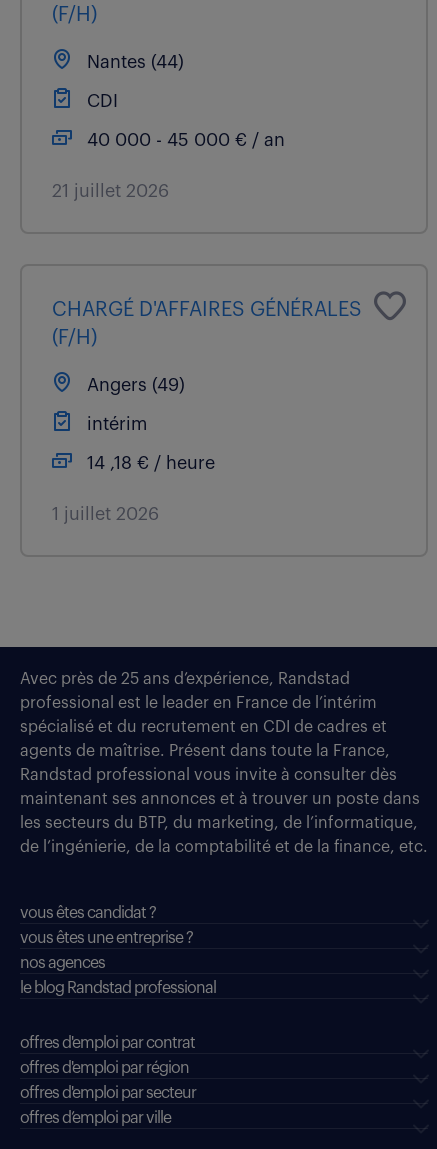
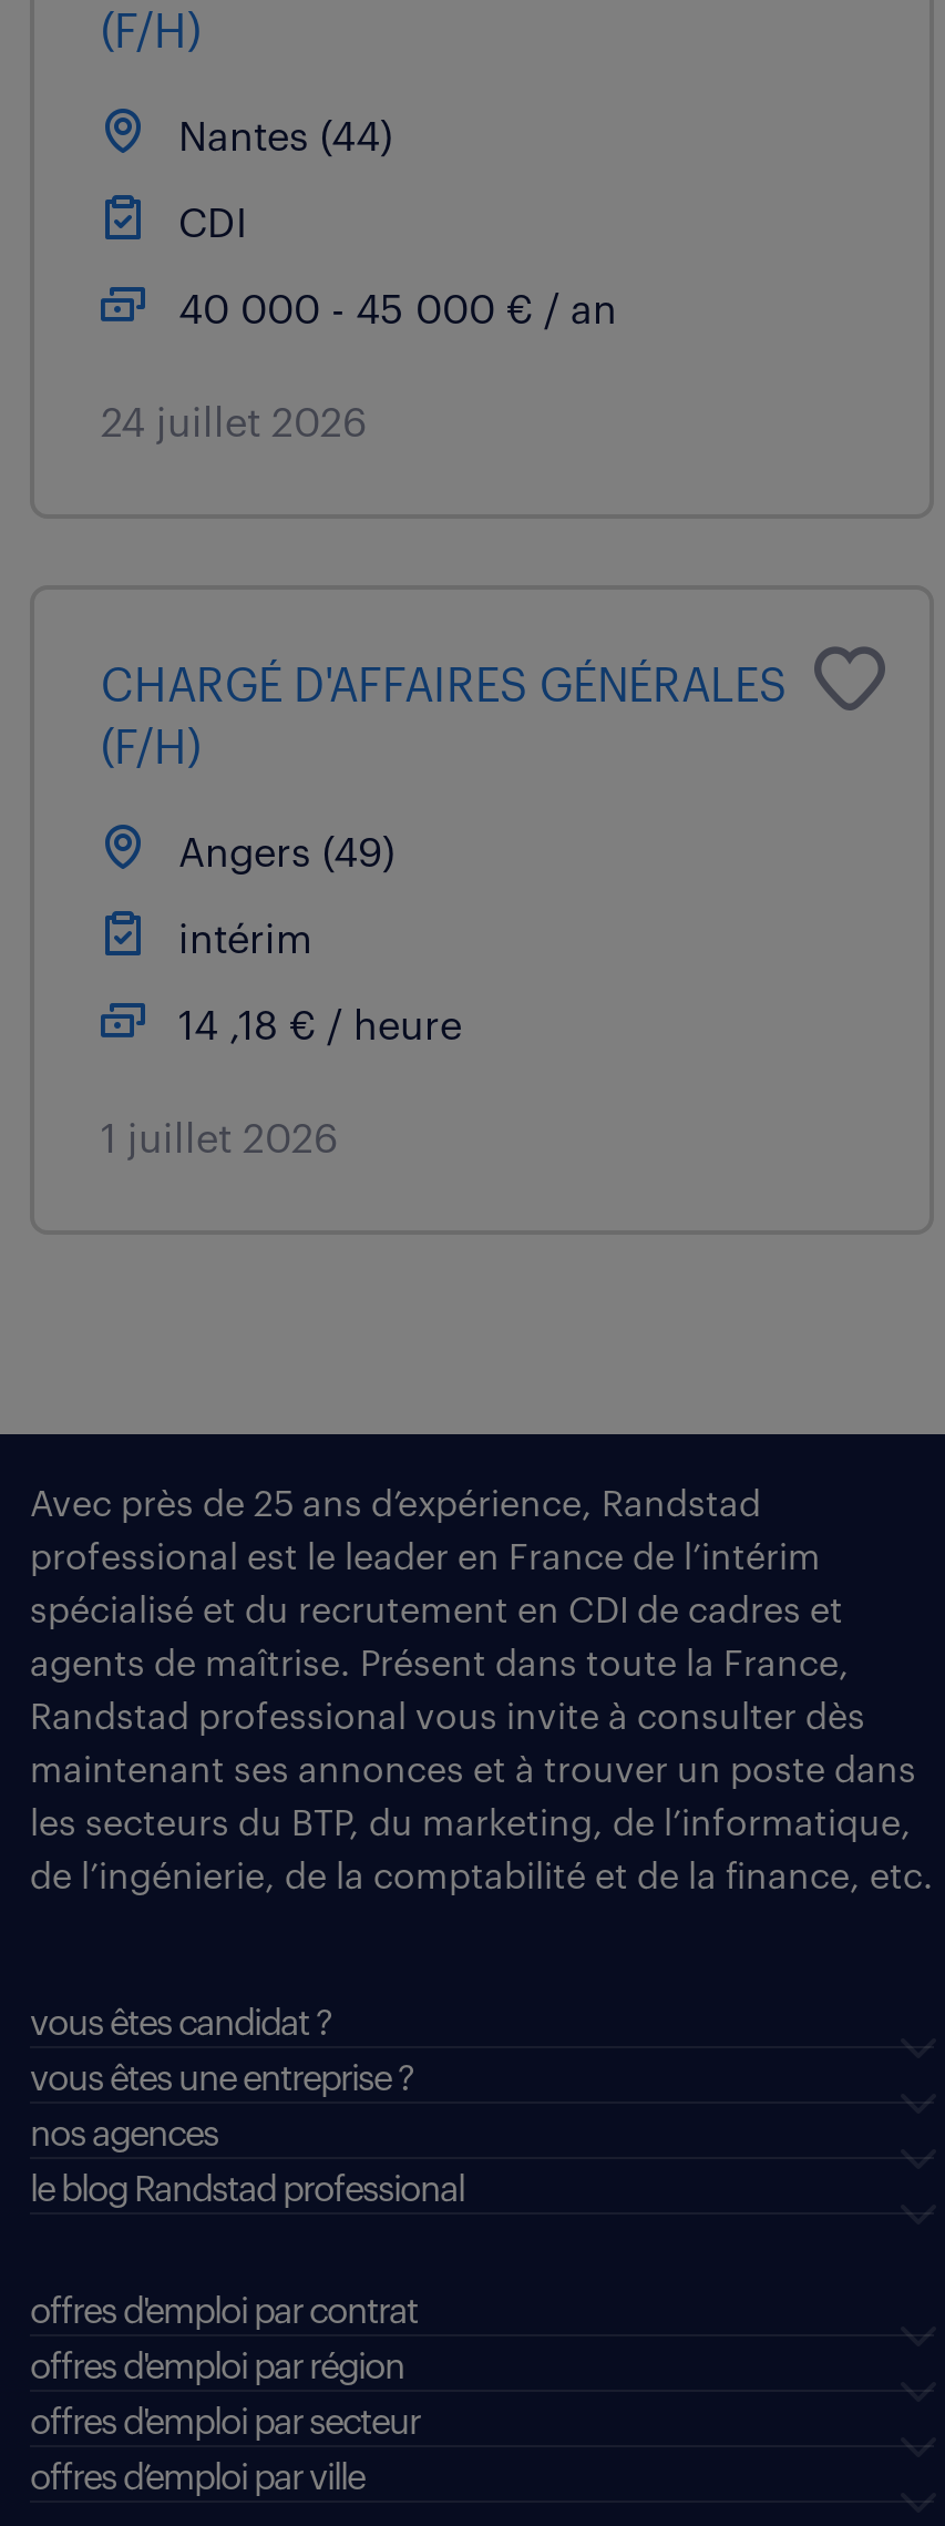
- 21 juillet 2026
+ 24 juillet 2026
